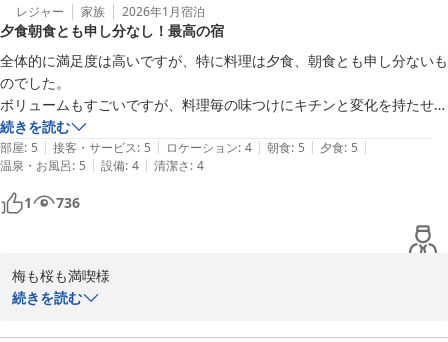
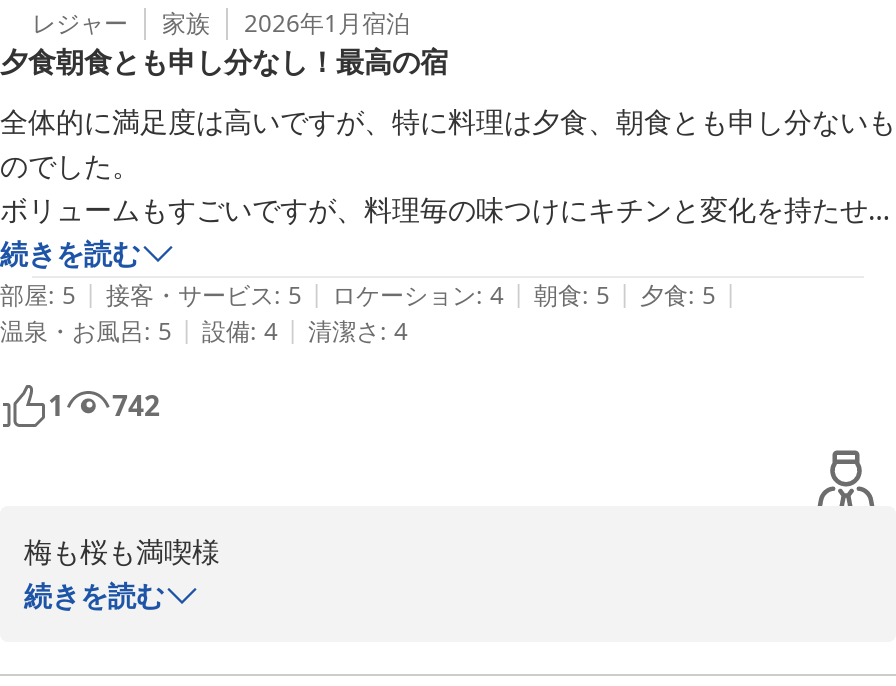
- 1 736
+ 1 742
